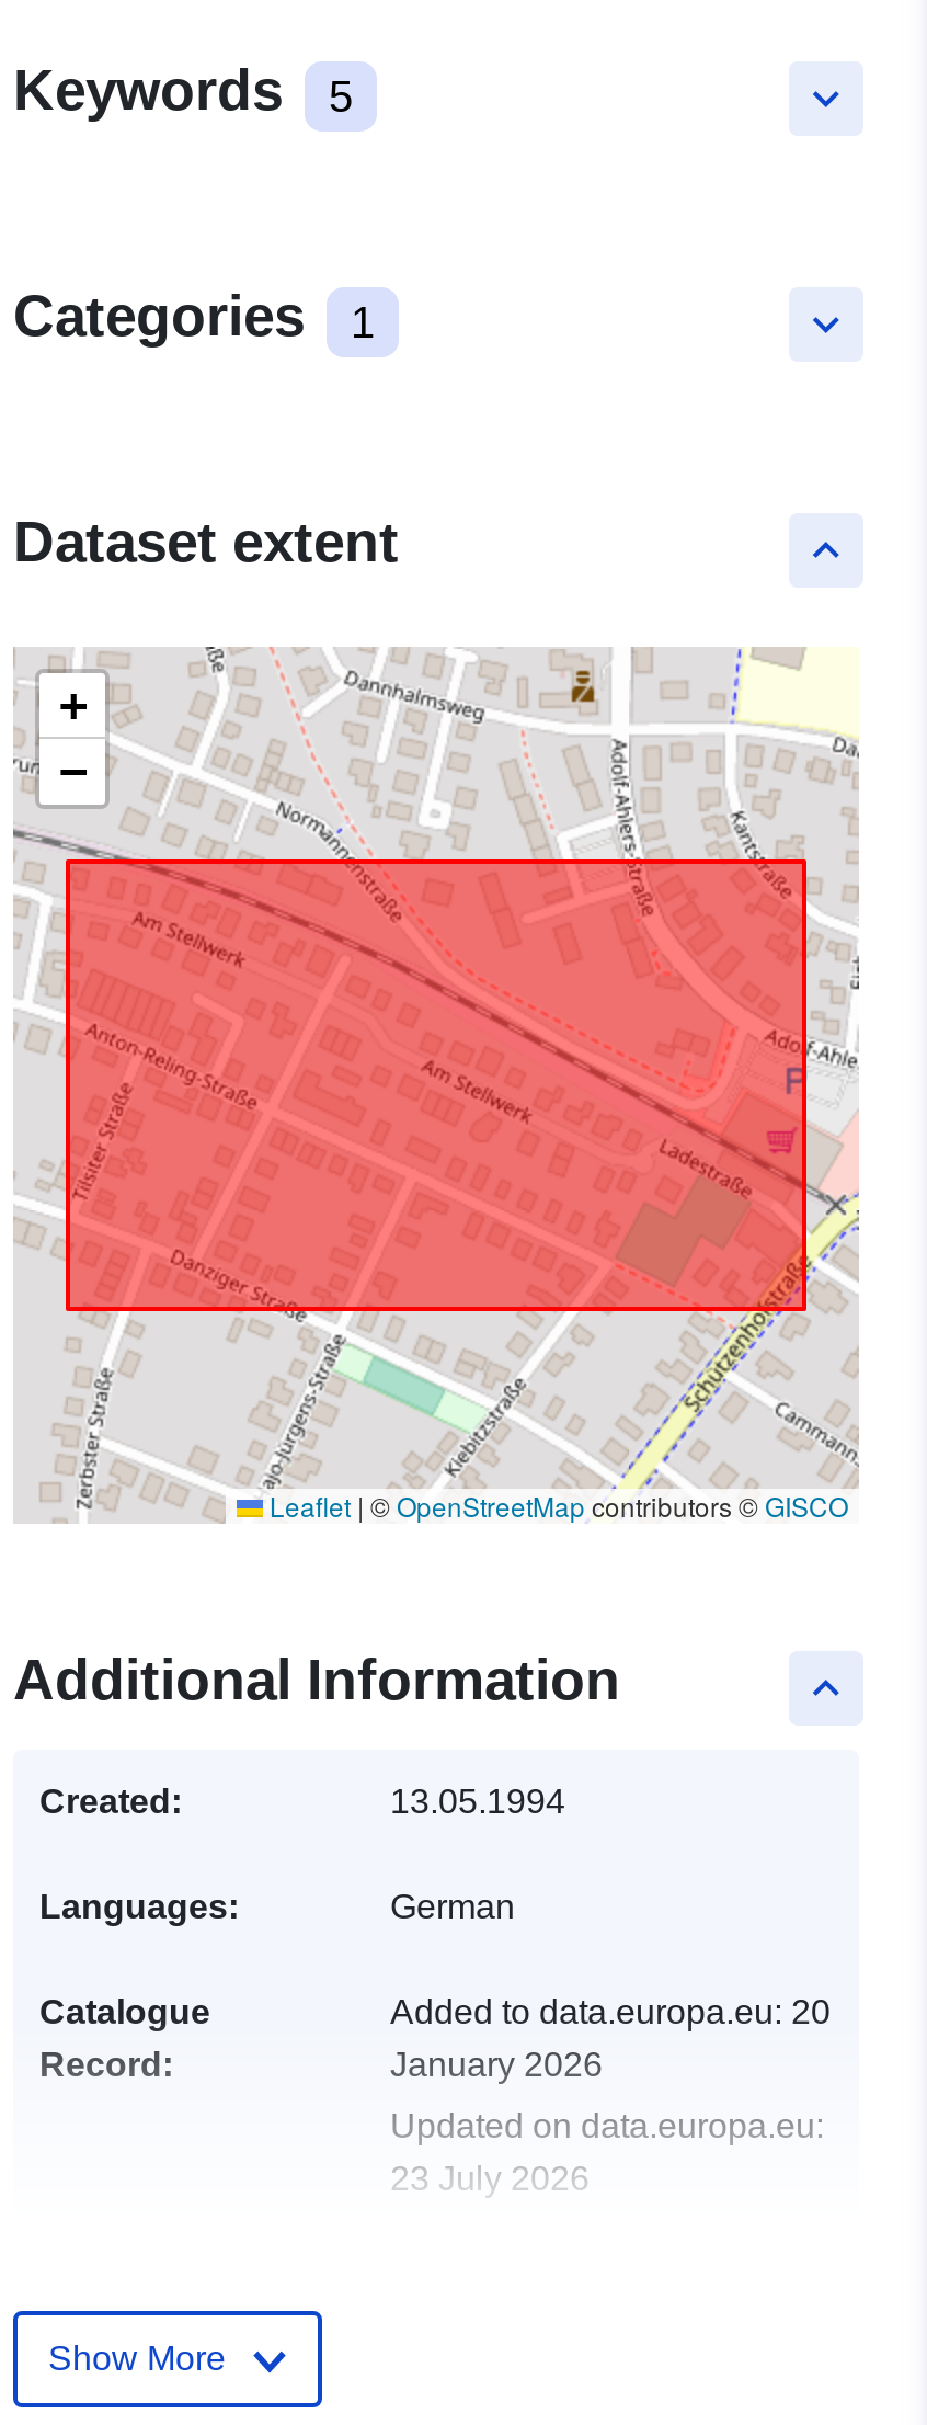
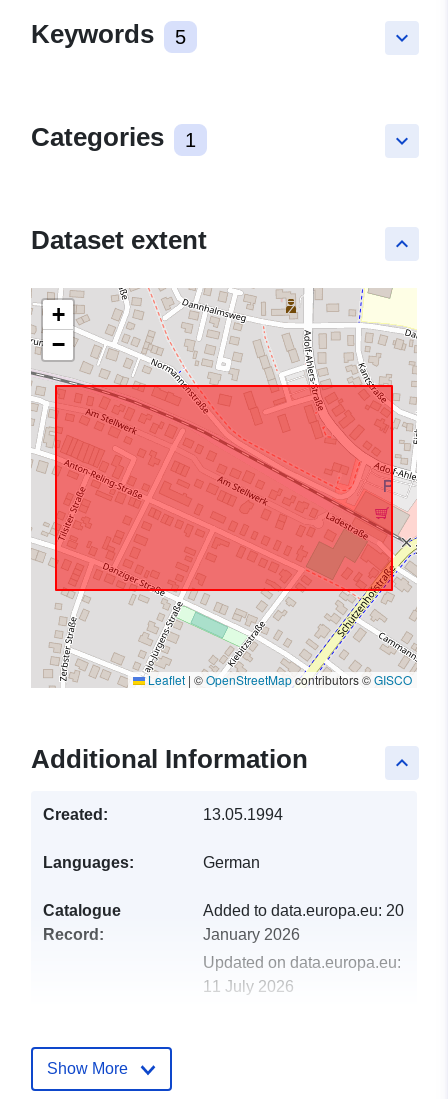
- 23 July 2026
+ 11 July 2026
